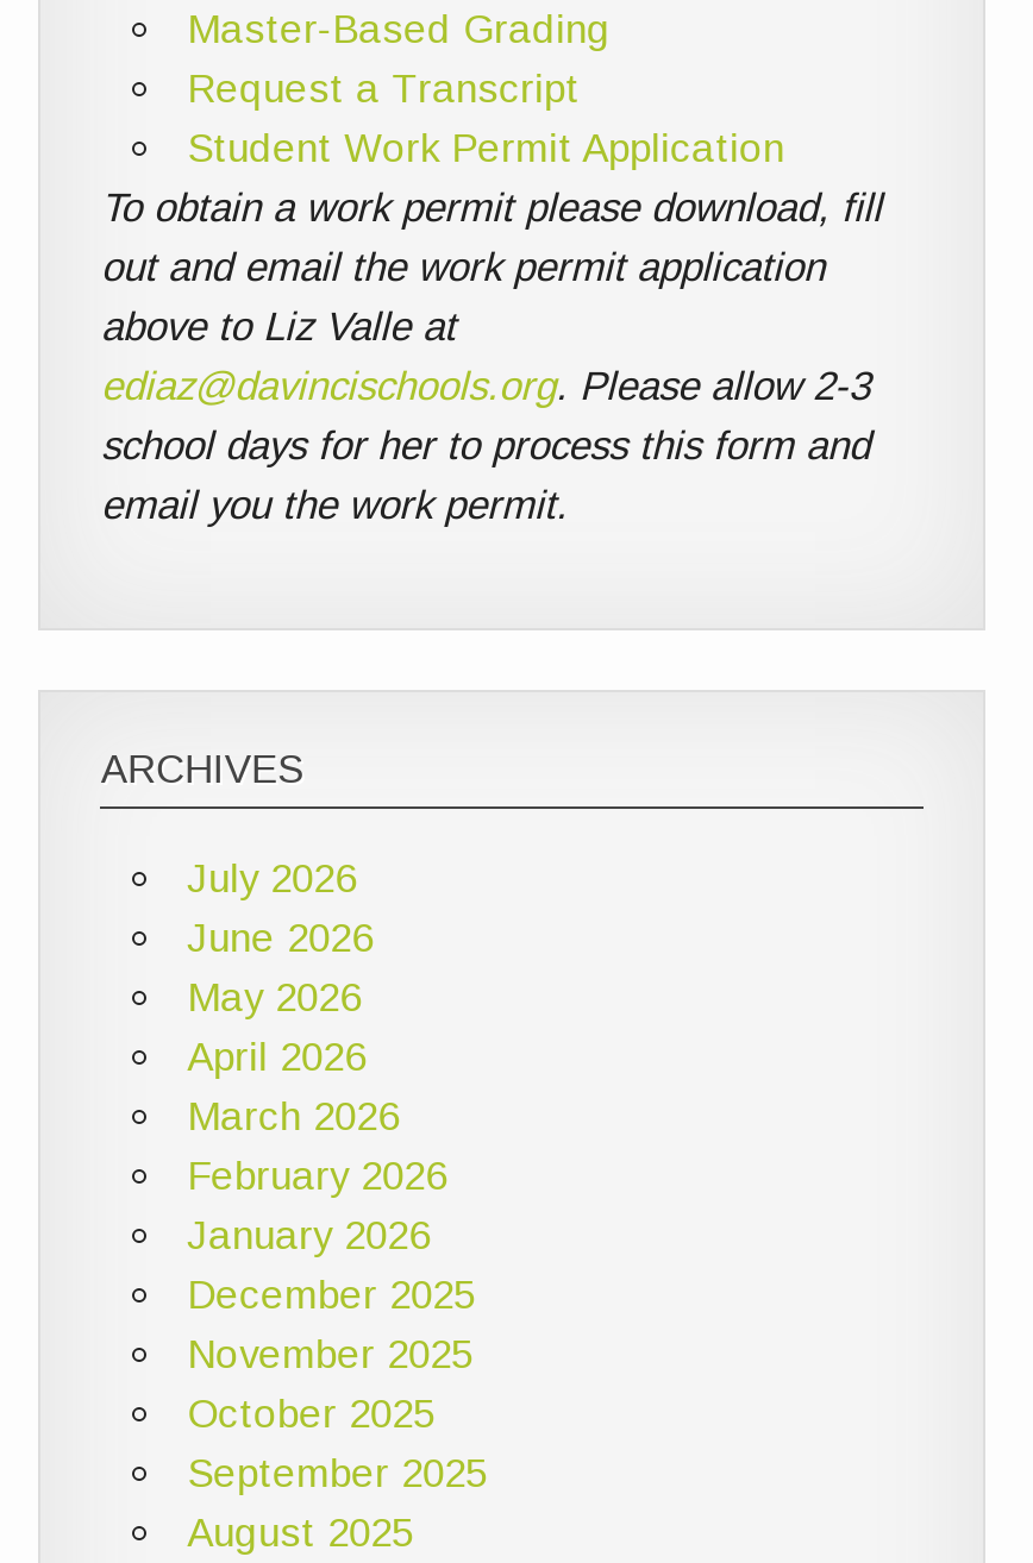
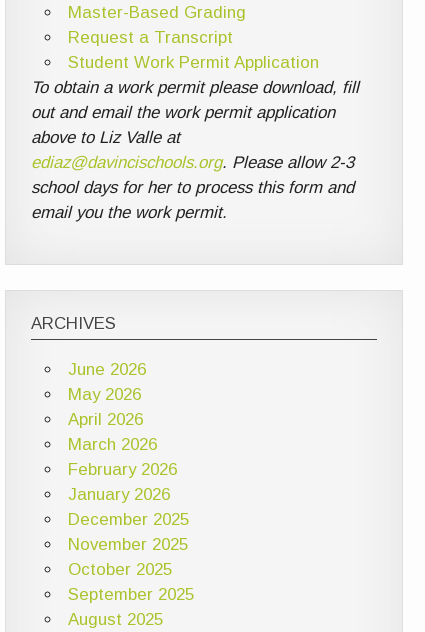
- July 2026
